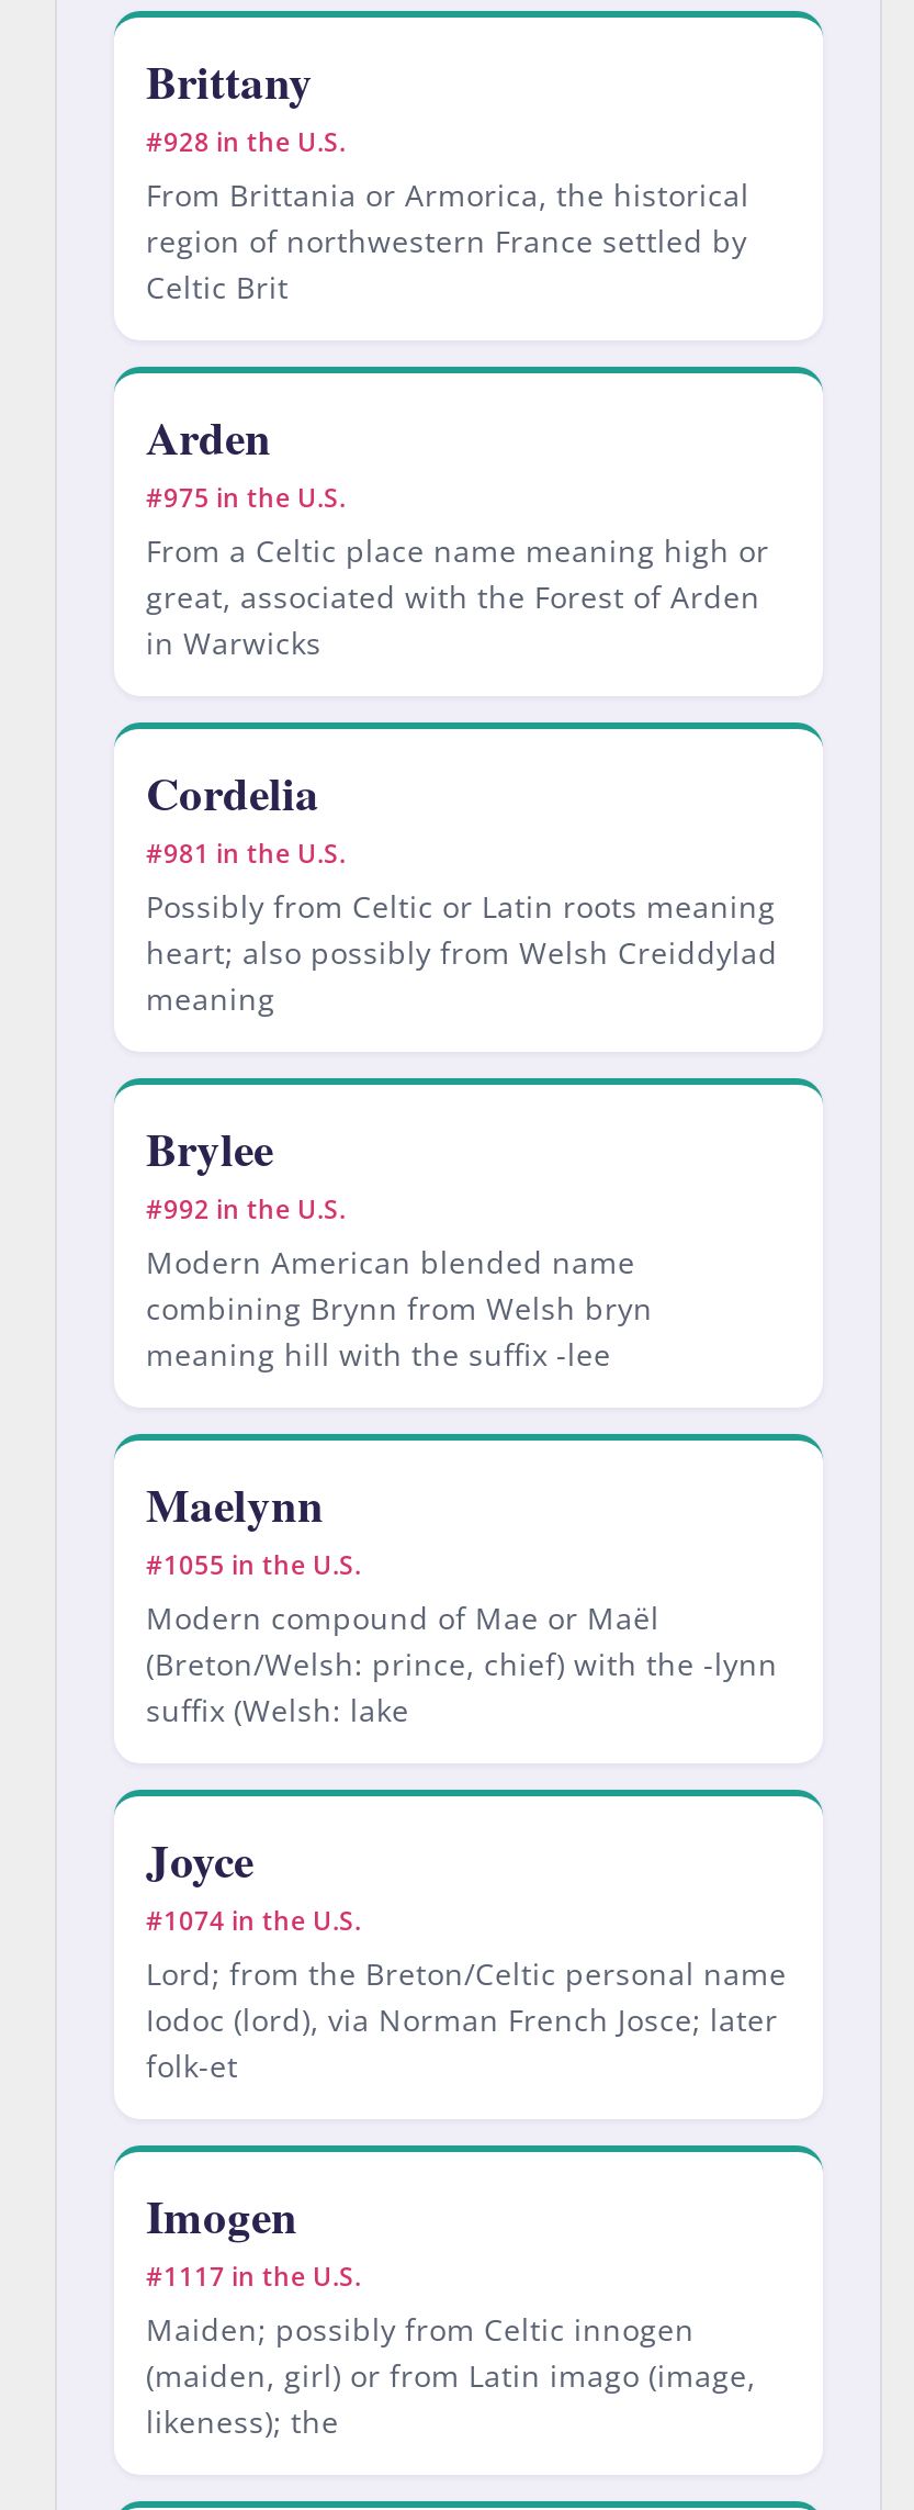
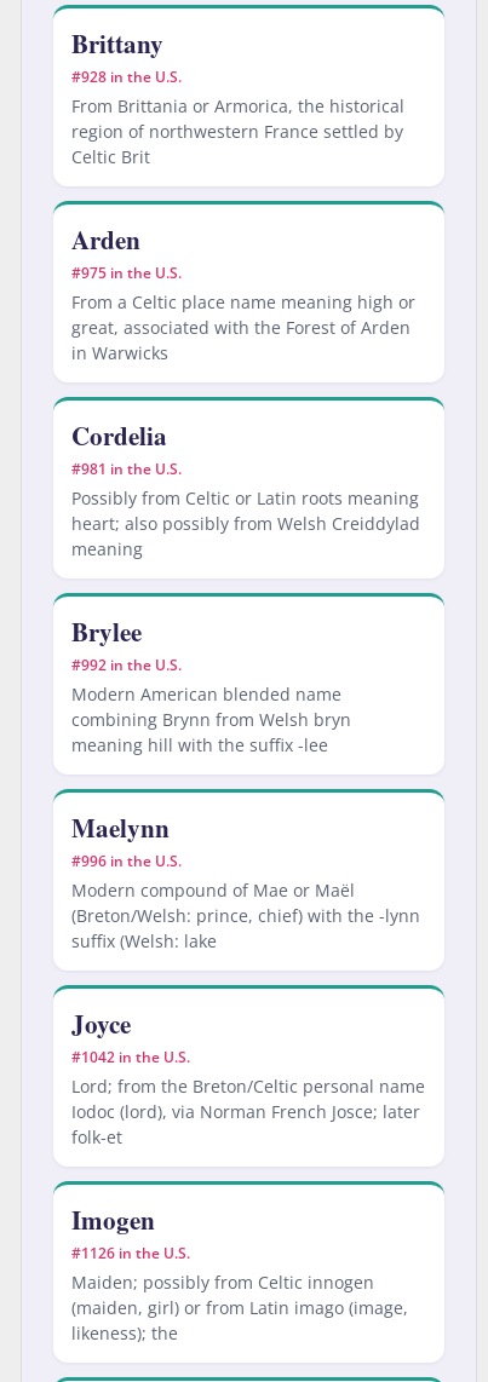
- #1055 in the U.S.
+ #996 in the U.S.

- #1074 in the U.S.
+ #1042 in the U.S.

- #1117 in the U.S.
+ #1126 in the U.S.
